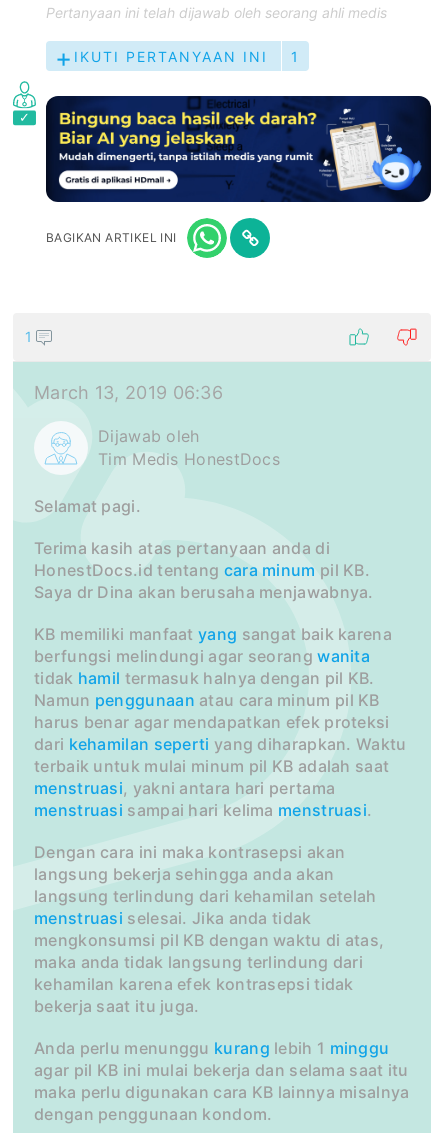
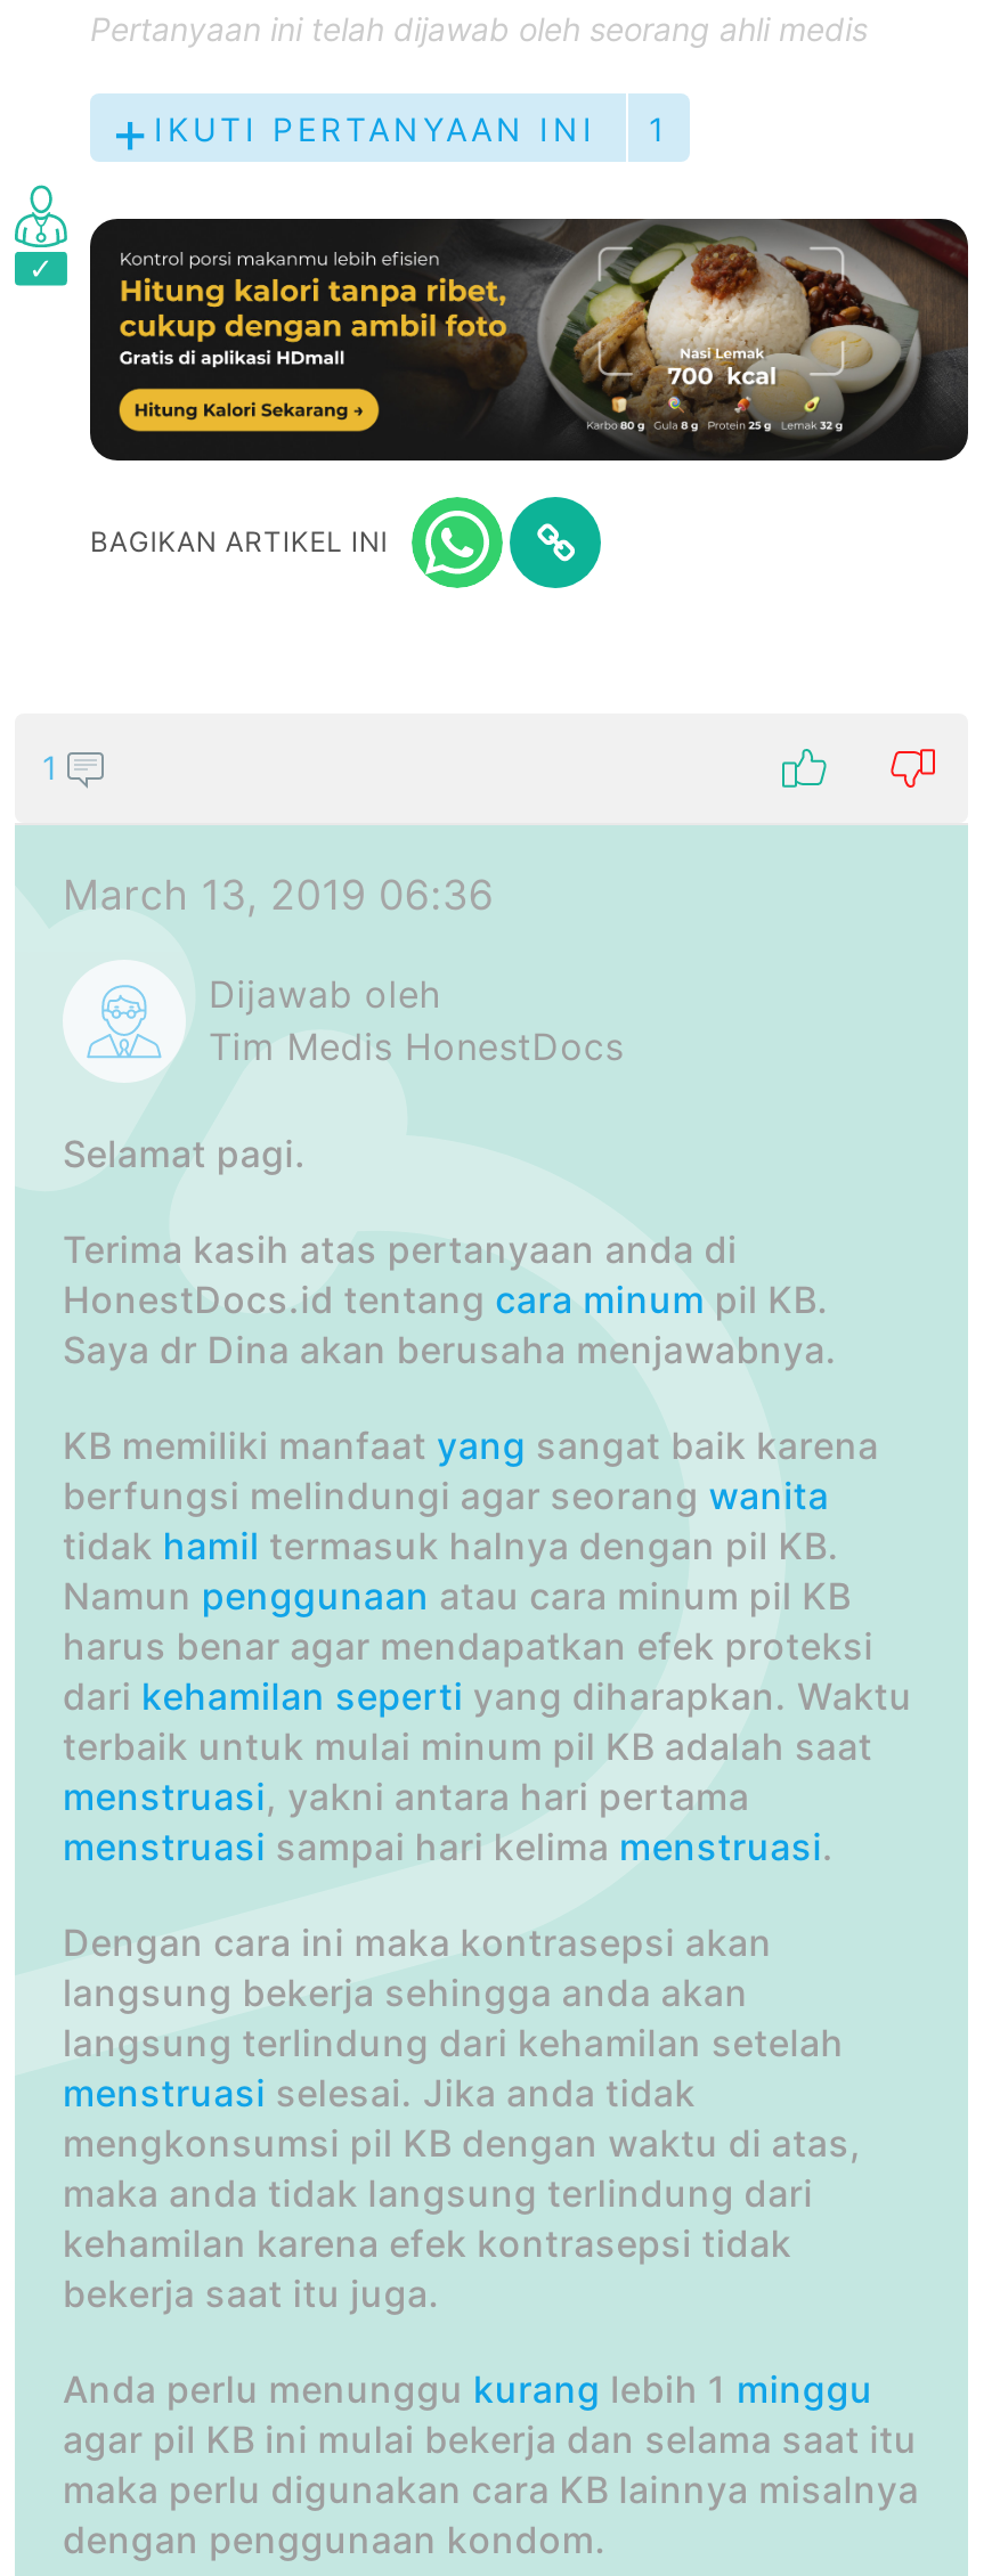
- [image]
+ [image]
